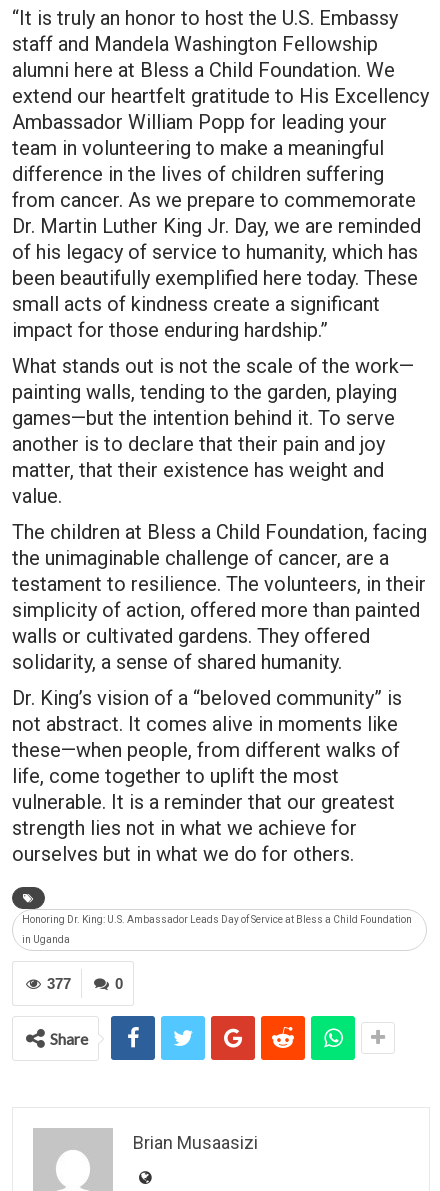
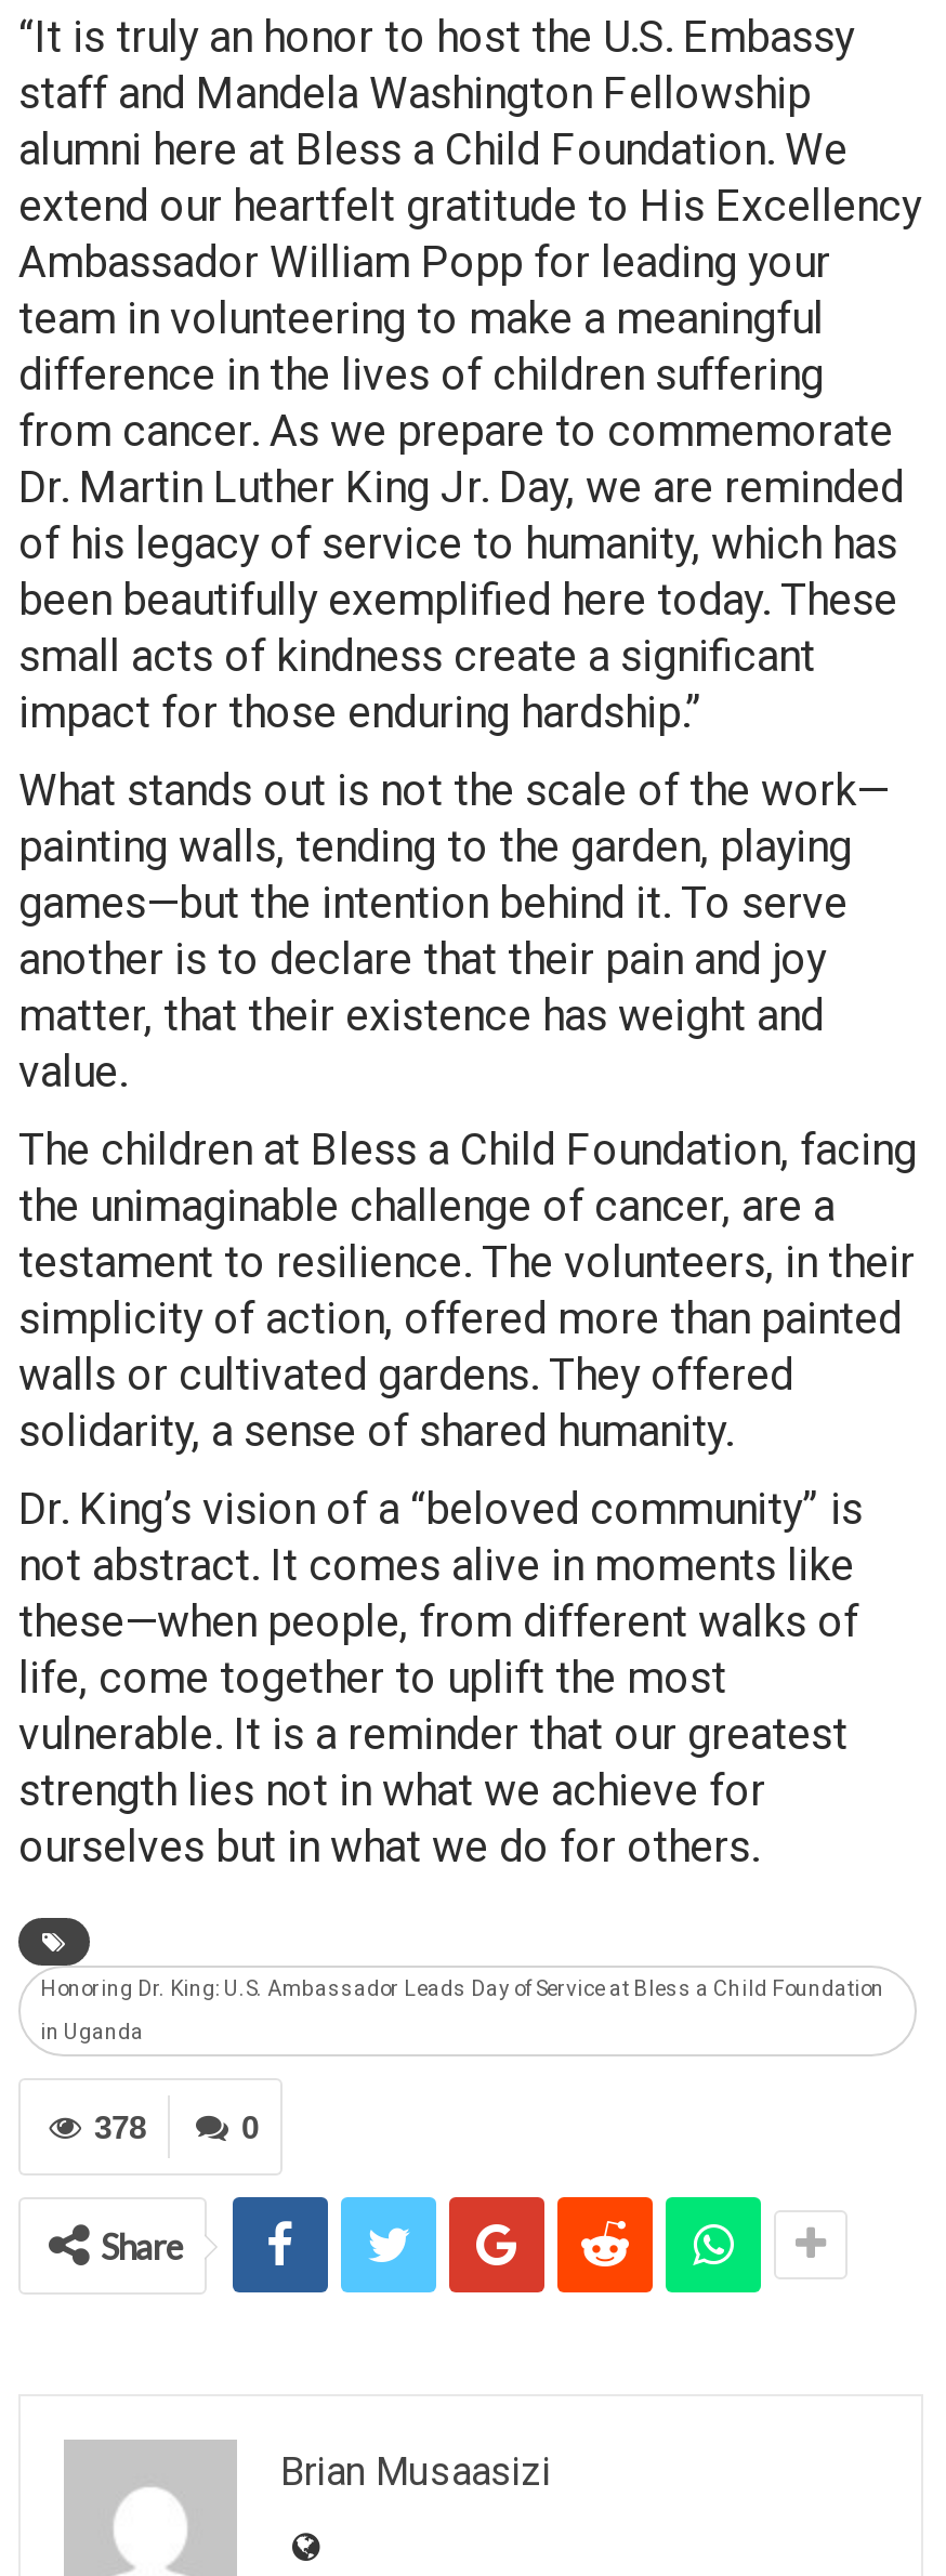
- 377
+ 378
